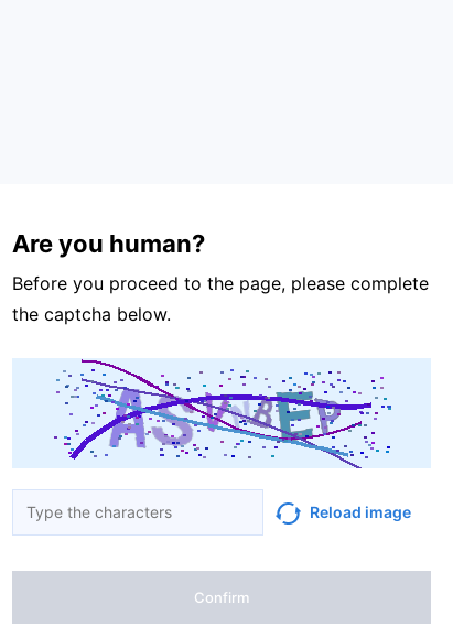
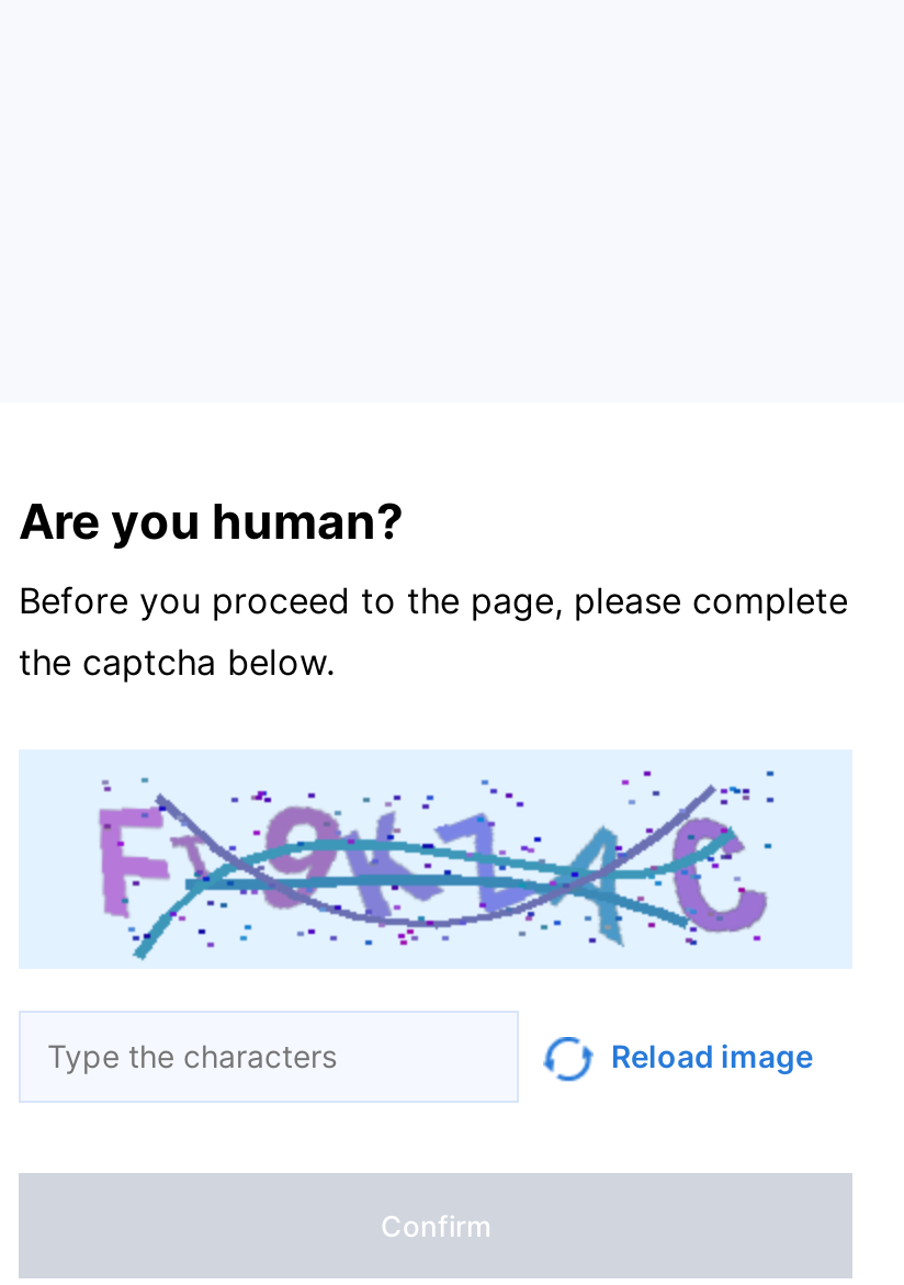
- [image]
+ [image]
